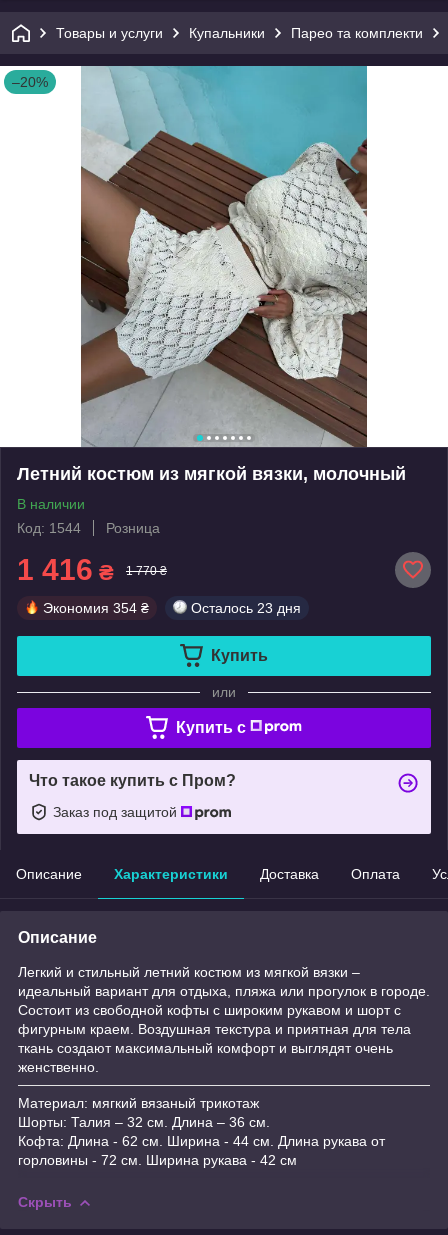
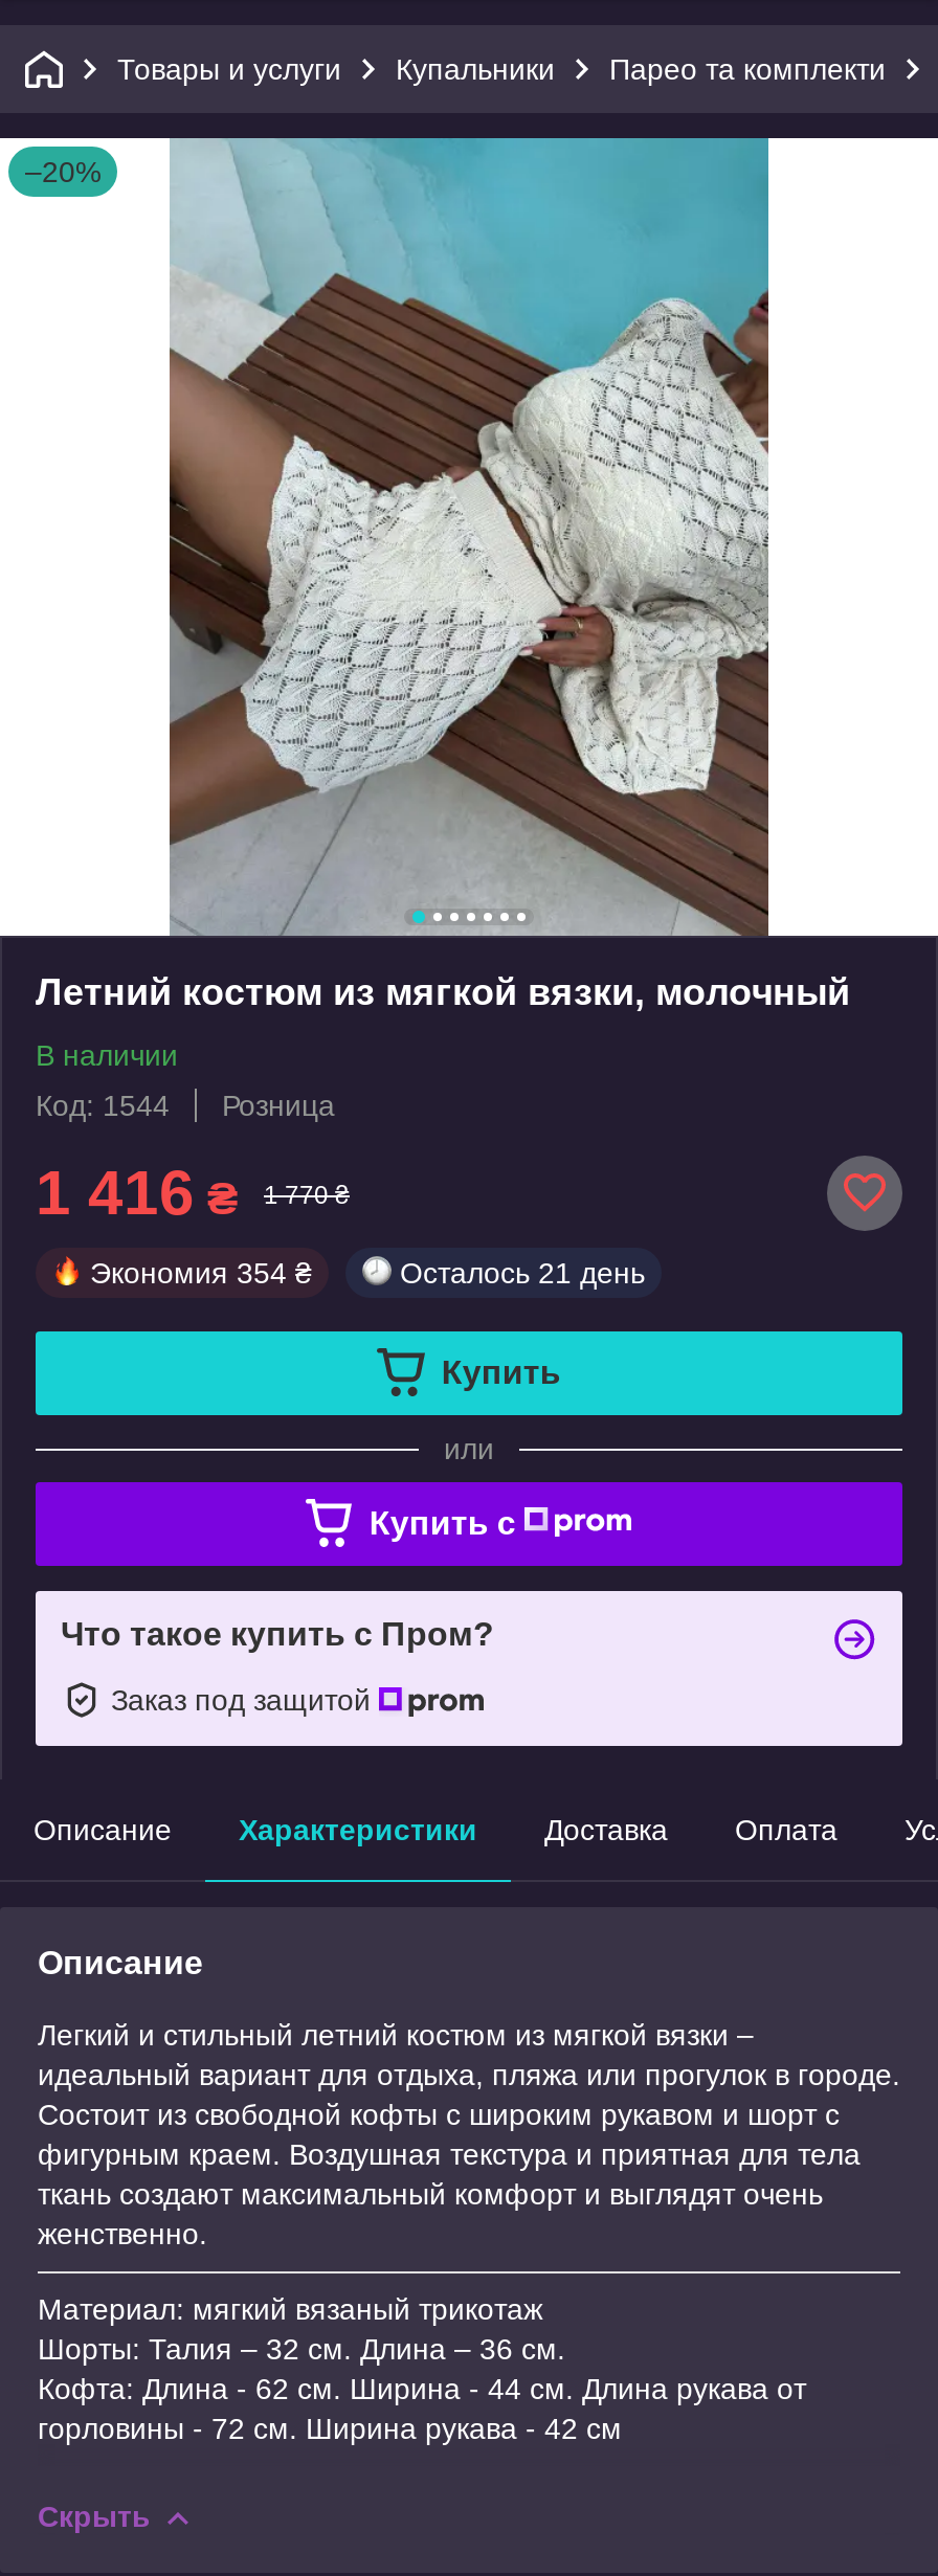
- Осталось 23 дня
+ Осталось 21 день
